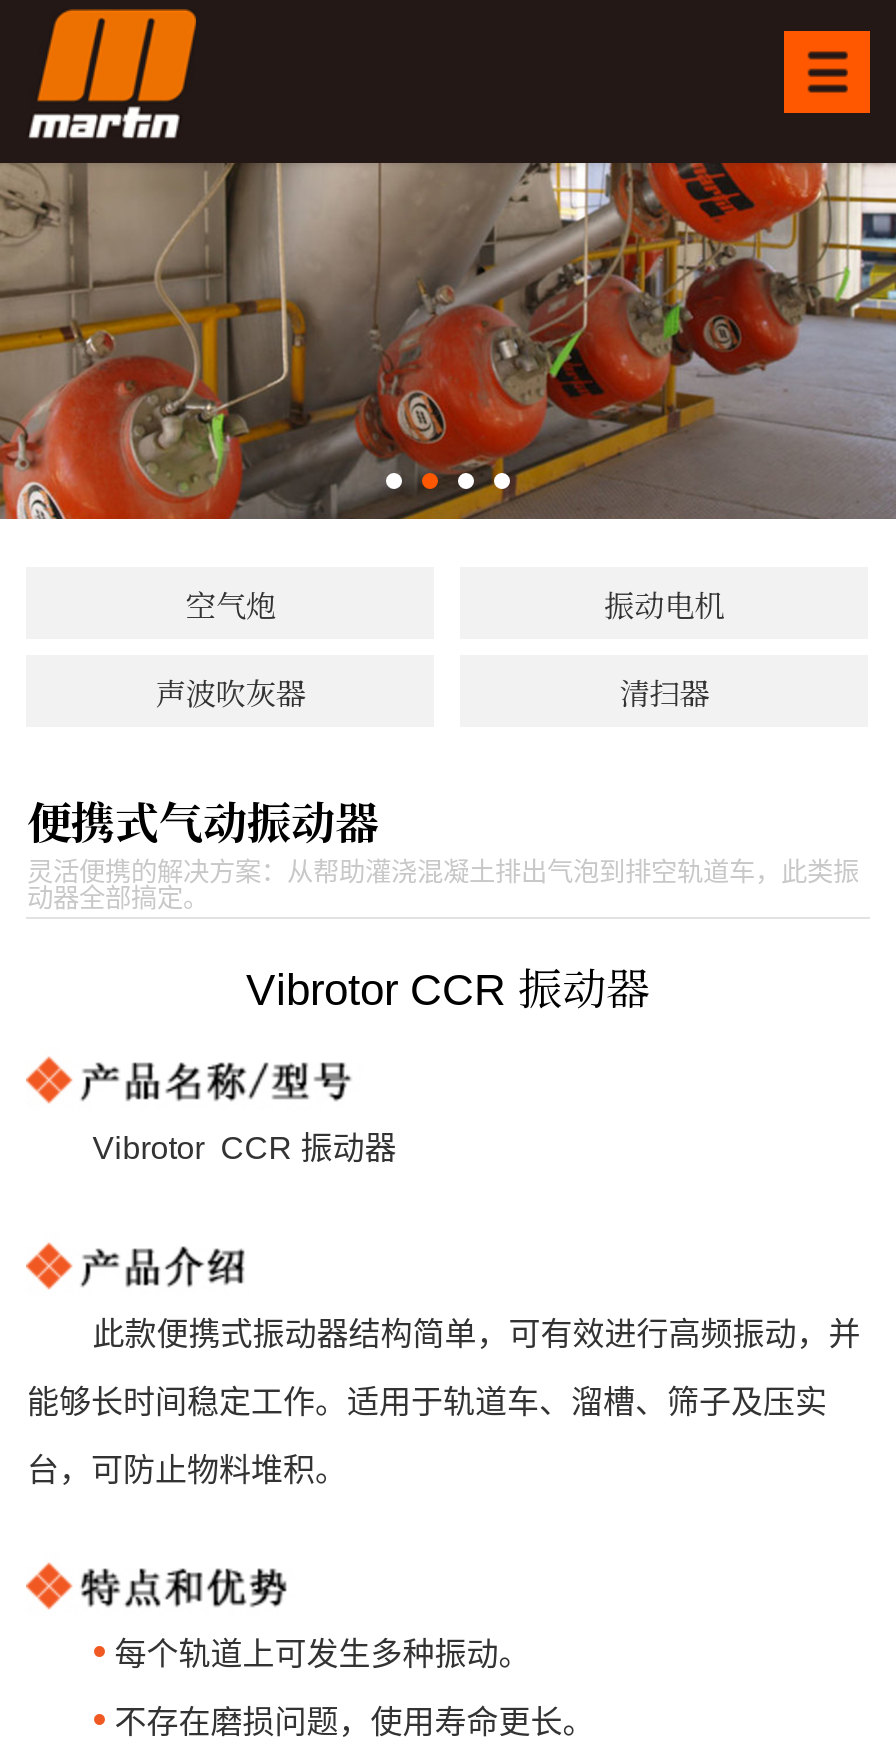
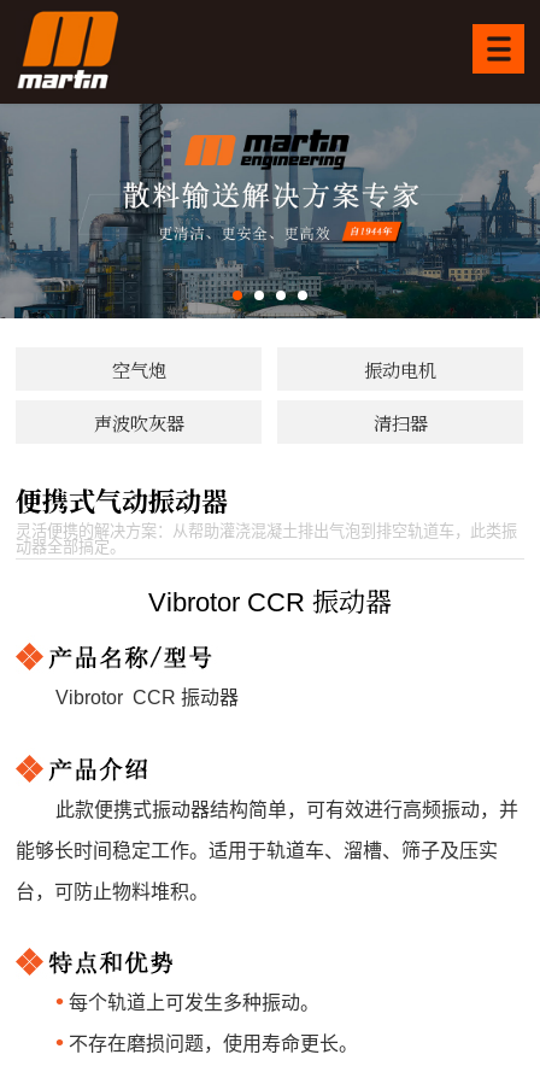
- [image]
+ [image]
